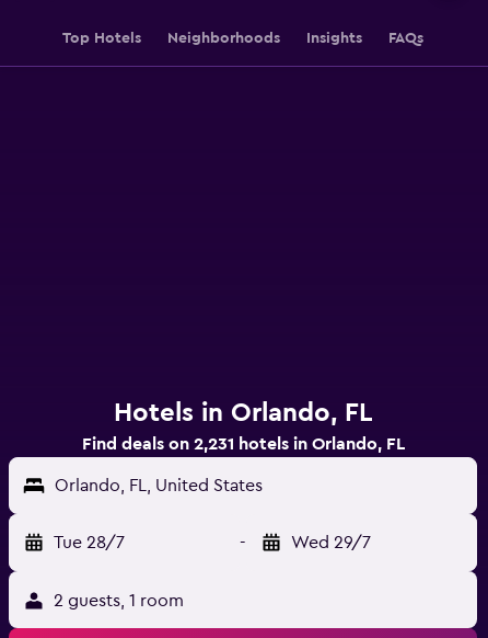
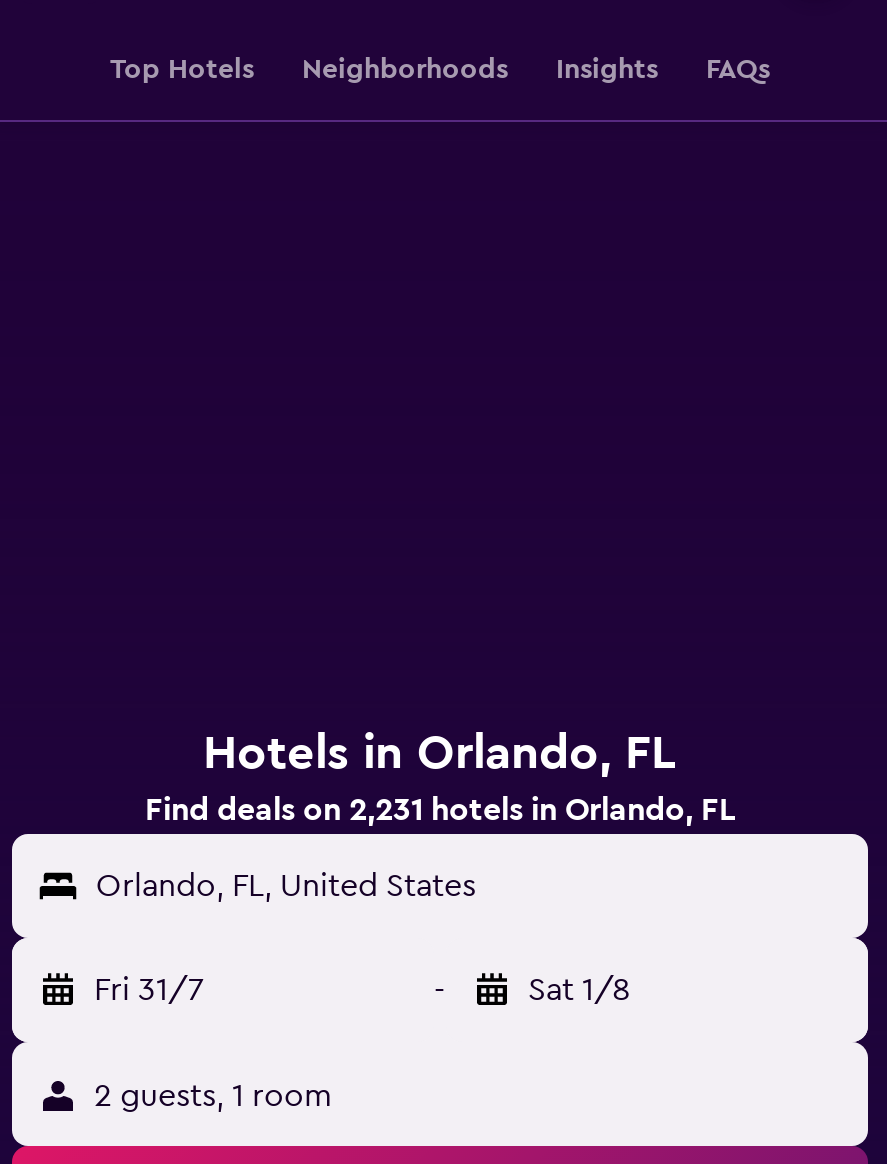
- Tue 28/7
+ Fri 31/7

- Wed 29/7
+ Sat 1/8
